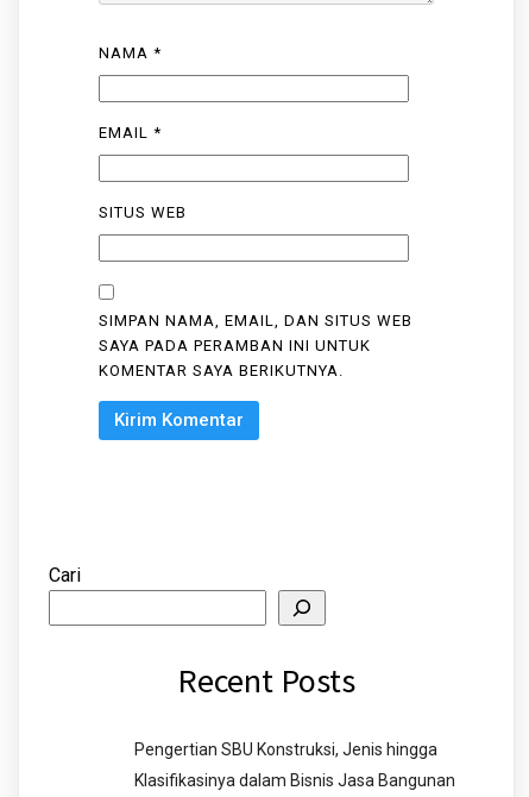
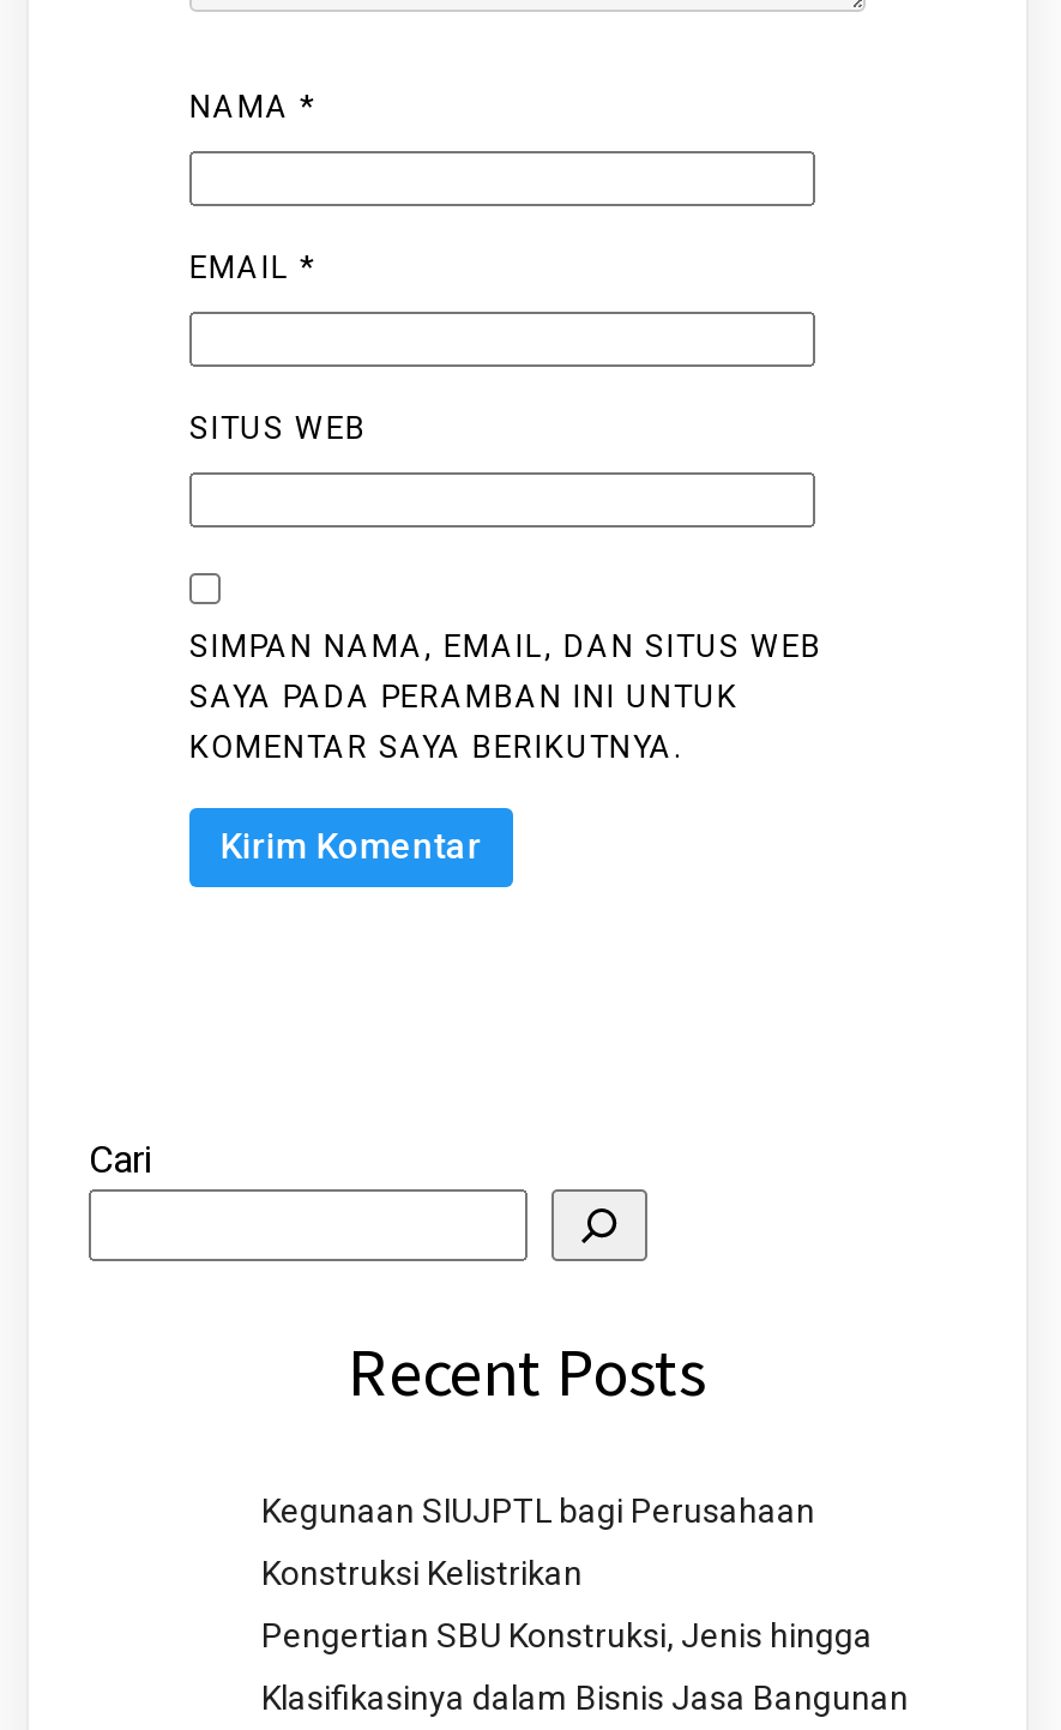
+ Kegunaan SIUJPTL bagi Perusahaan
+ Konstruksi Kelistrikan
